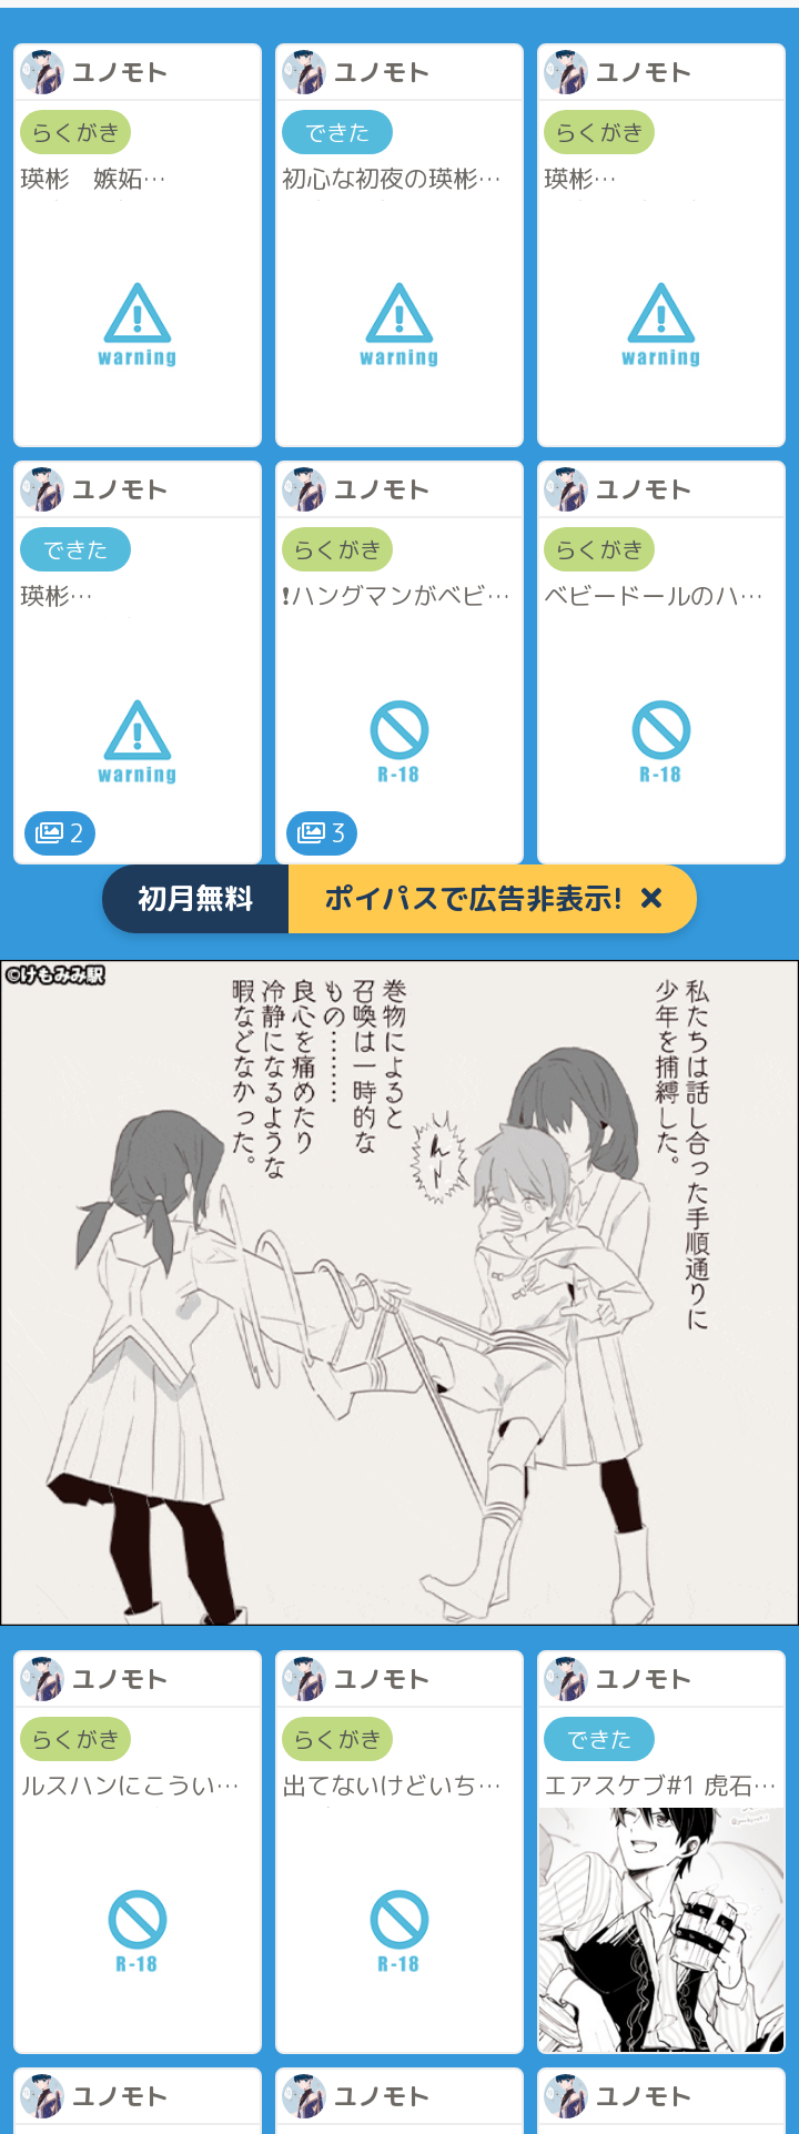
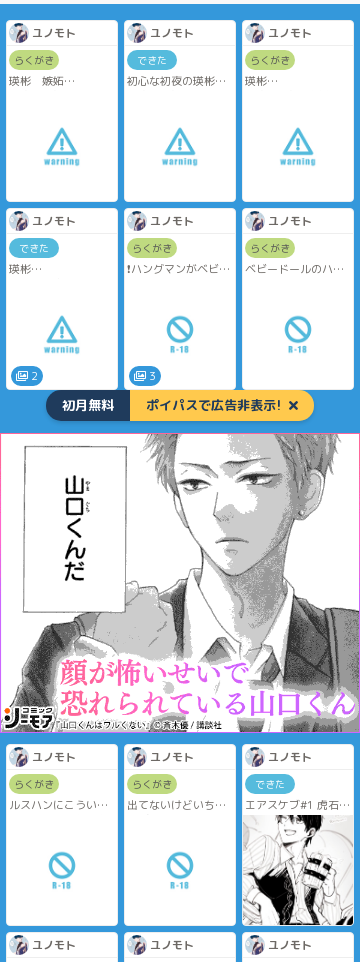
- [image]
+ [image]
